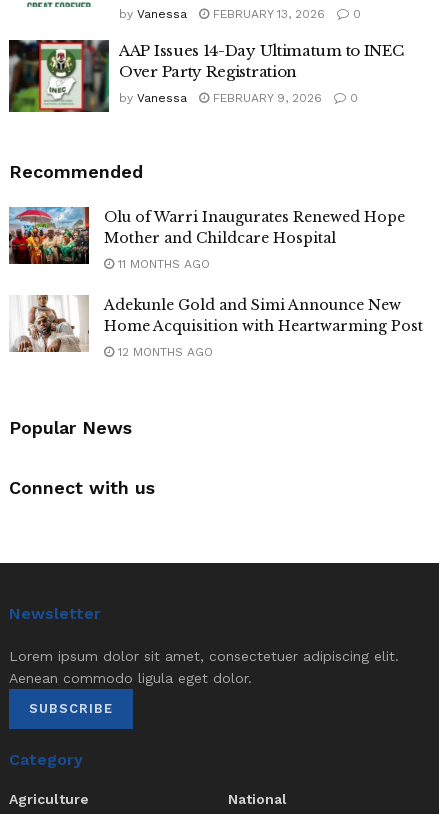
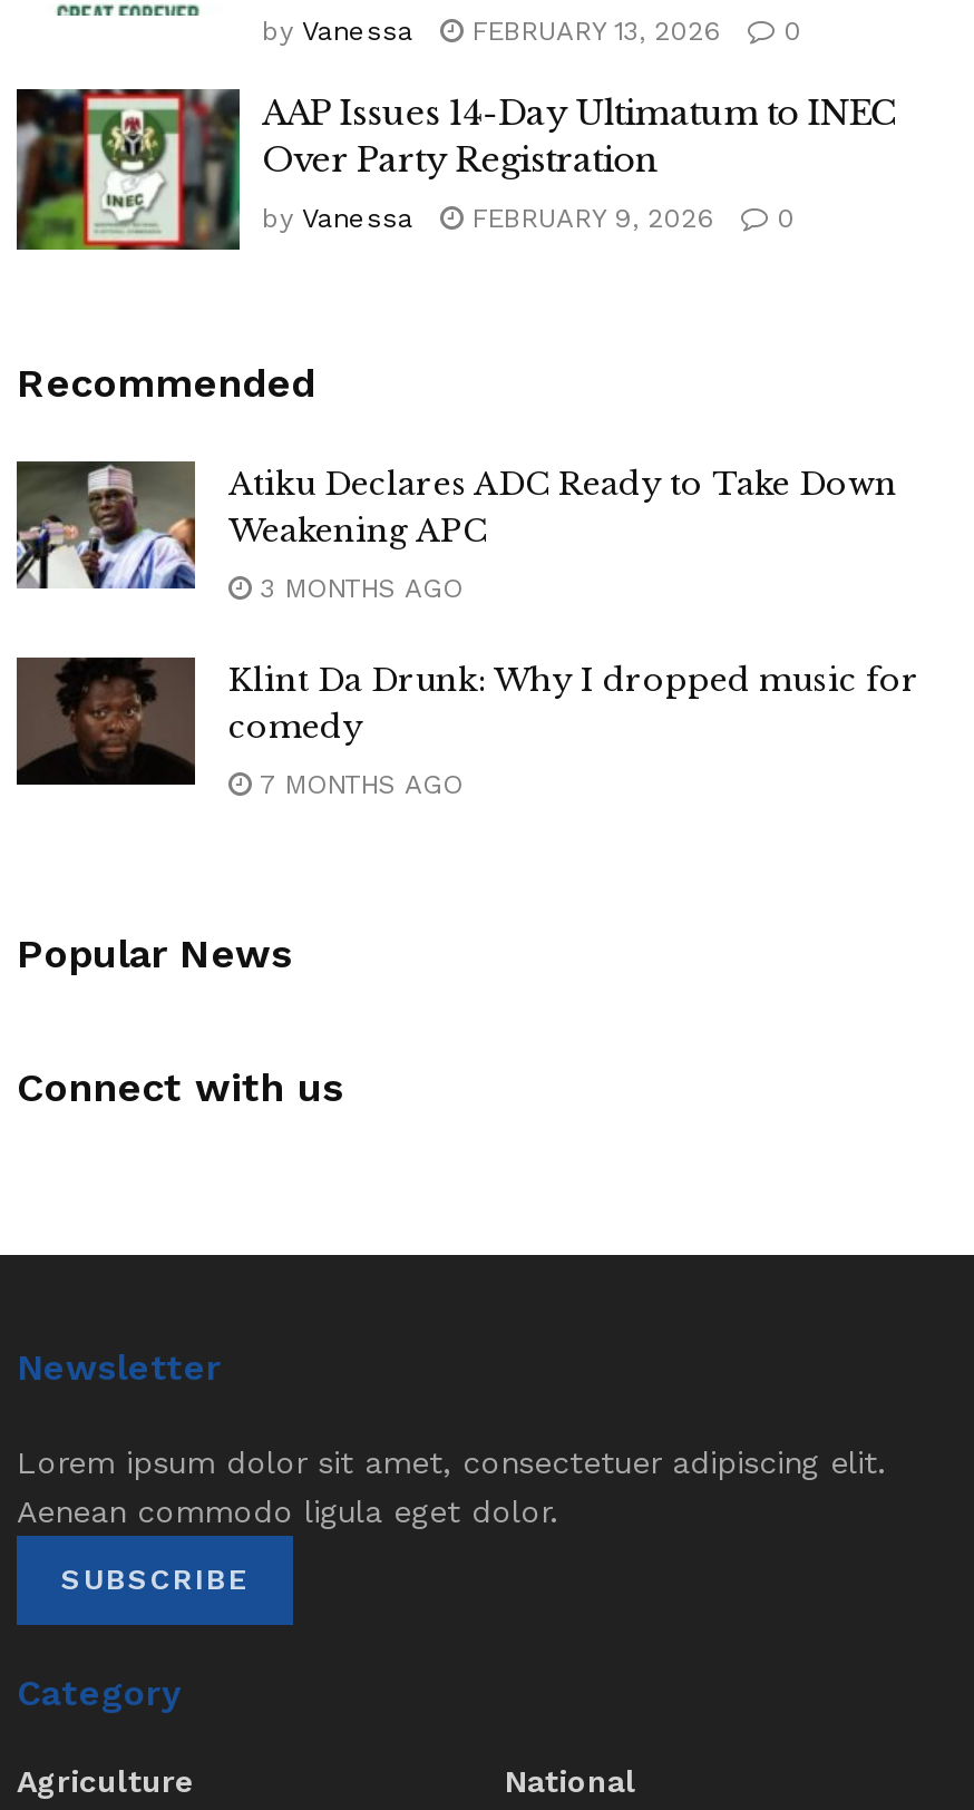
- [image]
- Olu of Warri Inaugurates Renewed Hope
- Mother and Childcare Hospital
+ [image]
+ Atiku Declares ADC Ready to Take Down
+ Weakening APC

- 11 MONTHS AGO
+ 3 MONTHS AGO

- [image]
- Adekunle Gold and Simi Announce New
- Home Acquisition with Heartwarming Post
+ [image]
+ Klint Da Drunk: Why I dropped music for
+ comedy

- 12 MONTHS AGO
+ 7 MONTHS AGO
